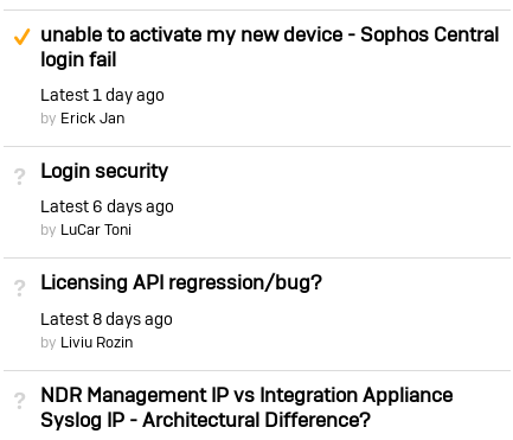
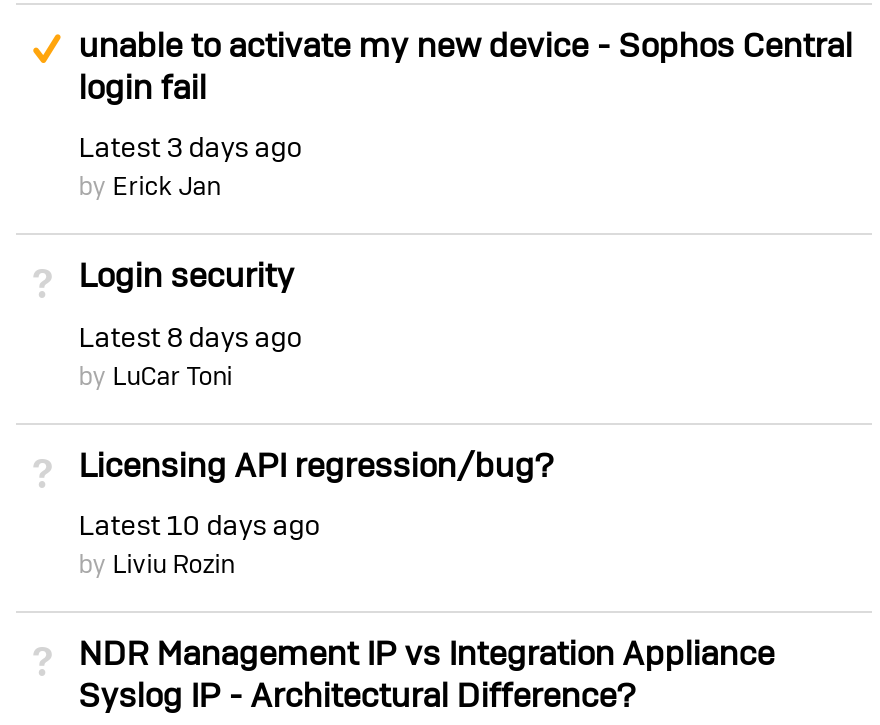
- Latest 1 day ago
+ Latest 3 days ago

- Latest 6 days ago

+ Latest 10 days ago

moved up: Latest 8 days ago
